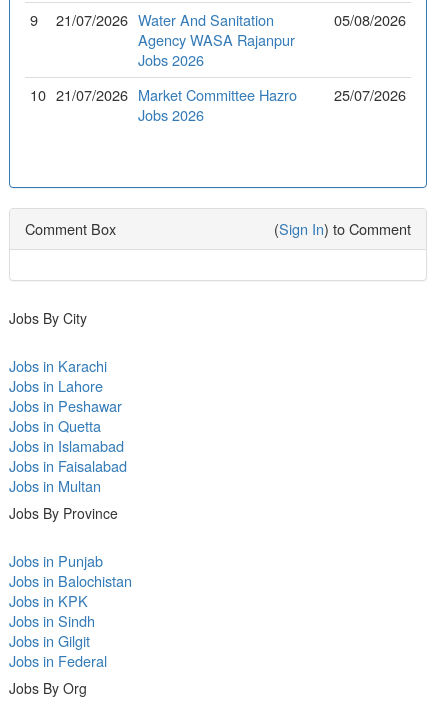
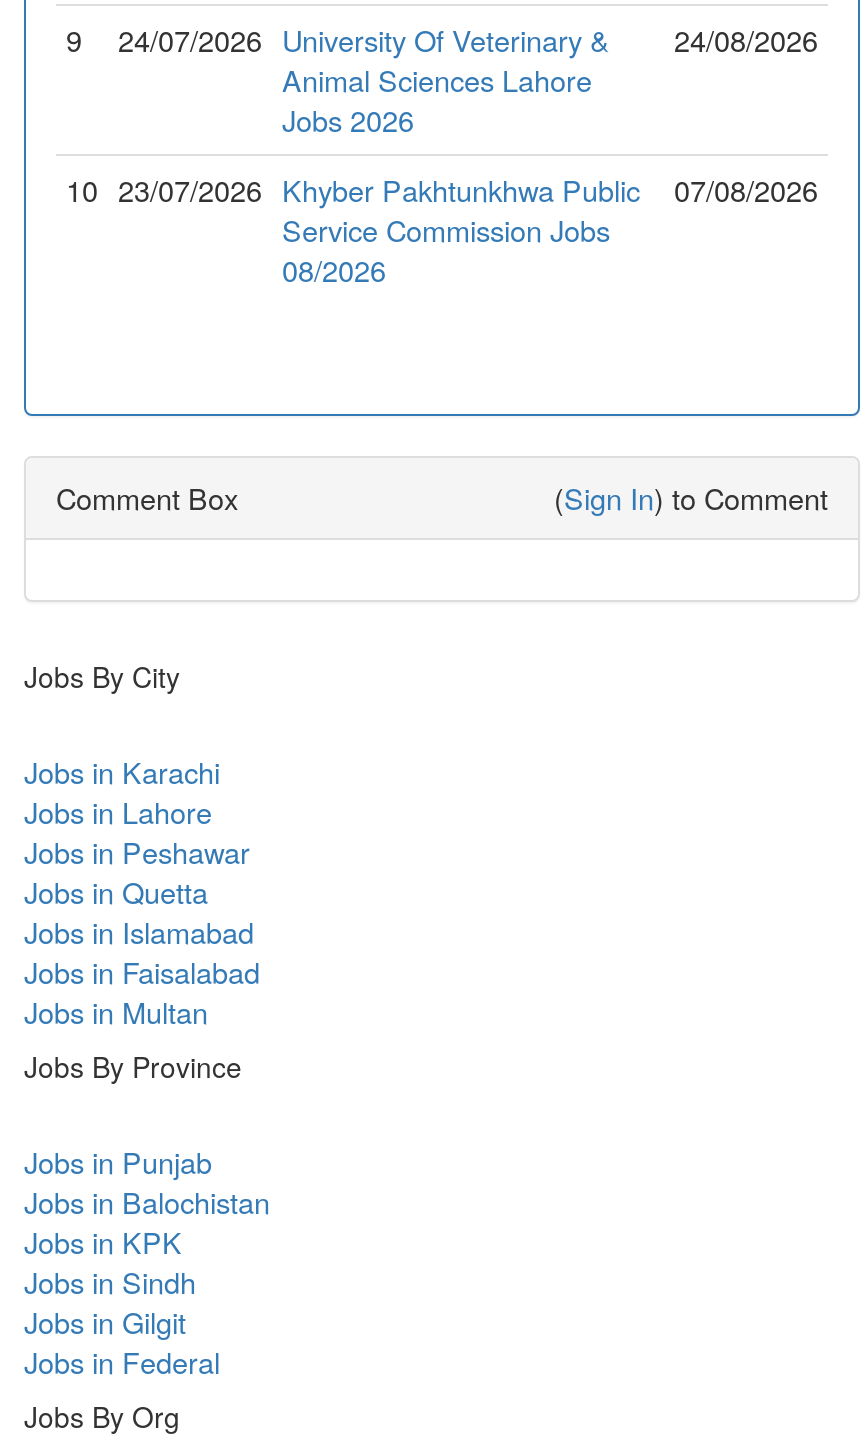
- 21/07/2026 Water And Sanitation
- Agency WASA Rajanpur
+ 24/07/2026 University Of Veterinary &
+ Animal Sciences Lahore

- 05/08/2026
+ 24/08/2026

- 10 21/07/2026 Market Committee Hazro
- Jobs 2026
+ 10 23/07/2026 Khyber Pakhtunkhwa Public
+ Service Commission Jobs
+ 08/2026

- 25/07/2026
+ 07/08/2026
